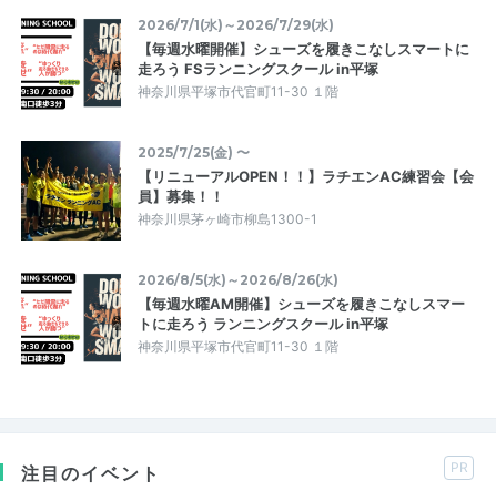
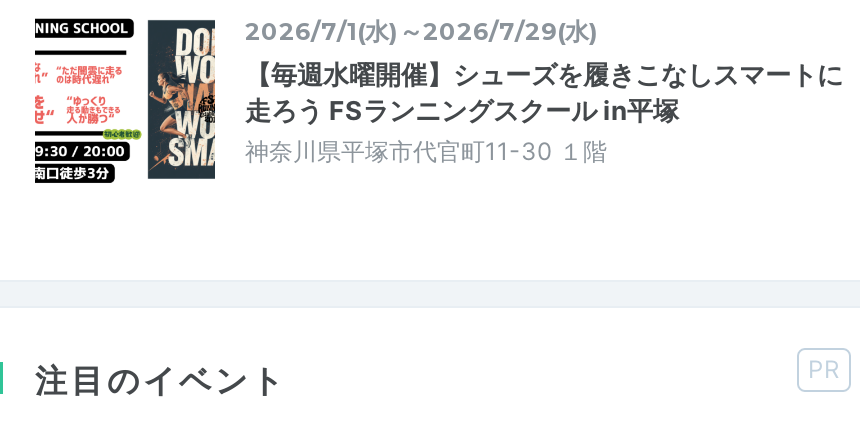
- [image]
- 2025/7/25(金) 〜
- 【リニューアルOPEN！！】ラチエンAC練習会【会
- 員】募集！！
- 神奈川県茅ヶ崎市柳島1300-1

- 2026/8/5(水)～2026/8/26(水)
- 【毎週水曜AM開催】シューズを履きこなしスマー
- トに走ろう ランニングスクール in平塚
- 神奈川県平塚市代官町11-30 １階
